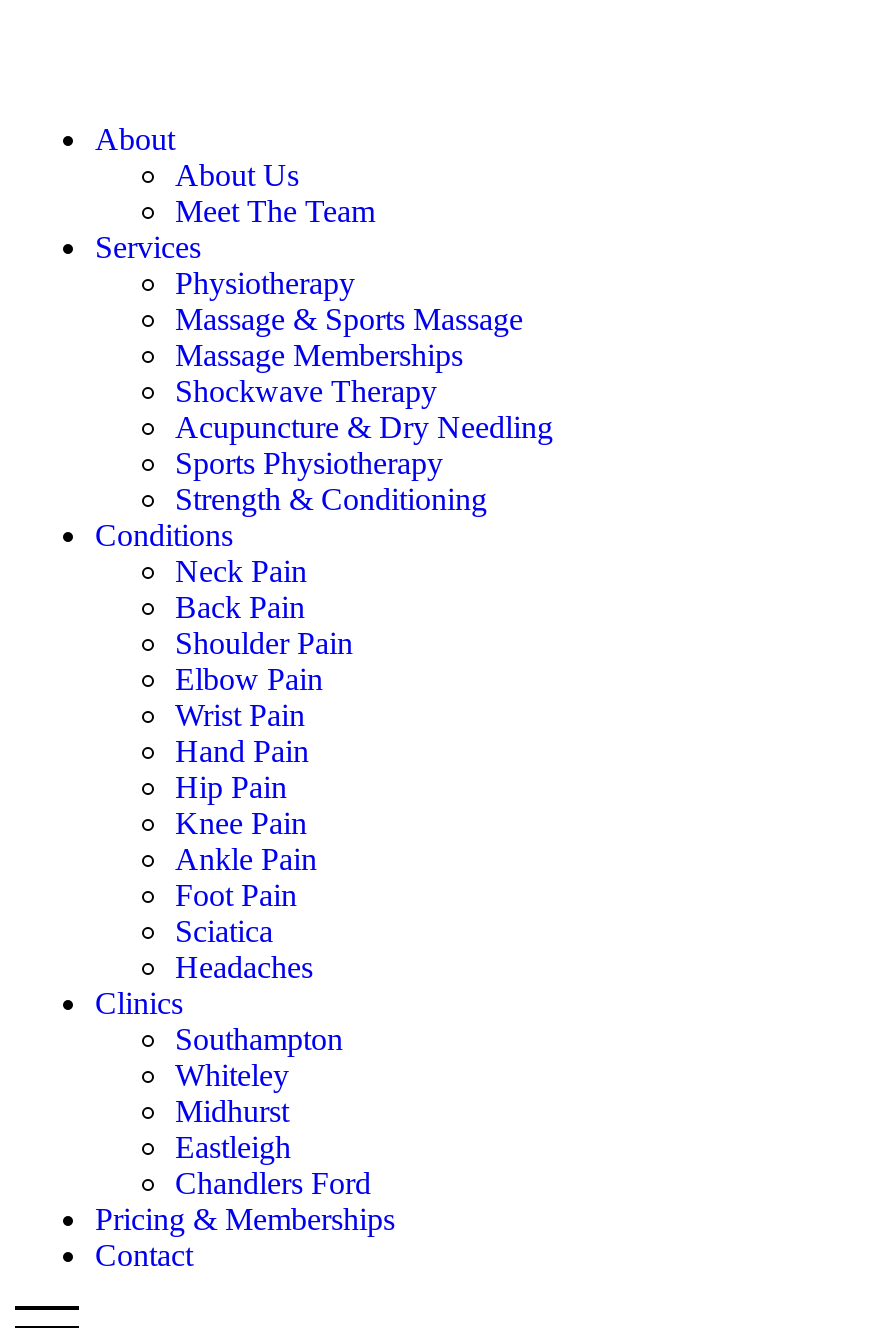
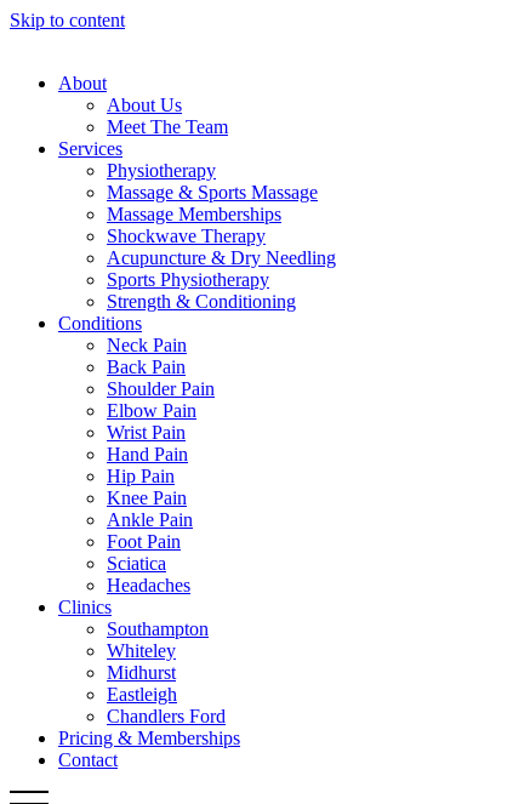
+ Skip to content
